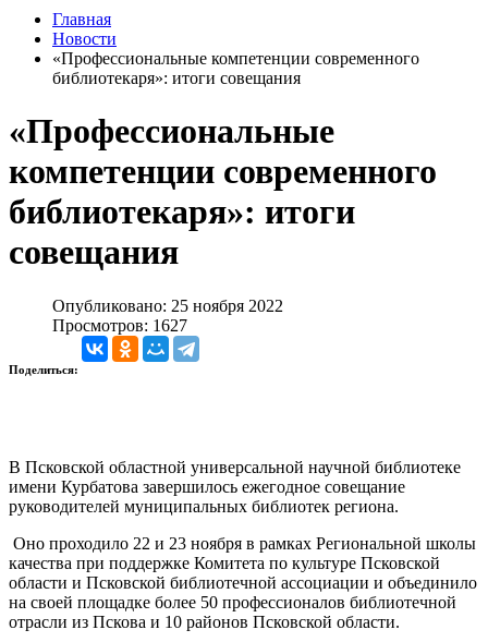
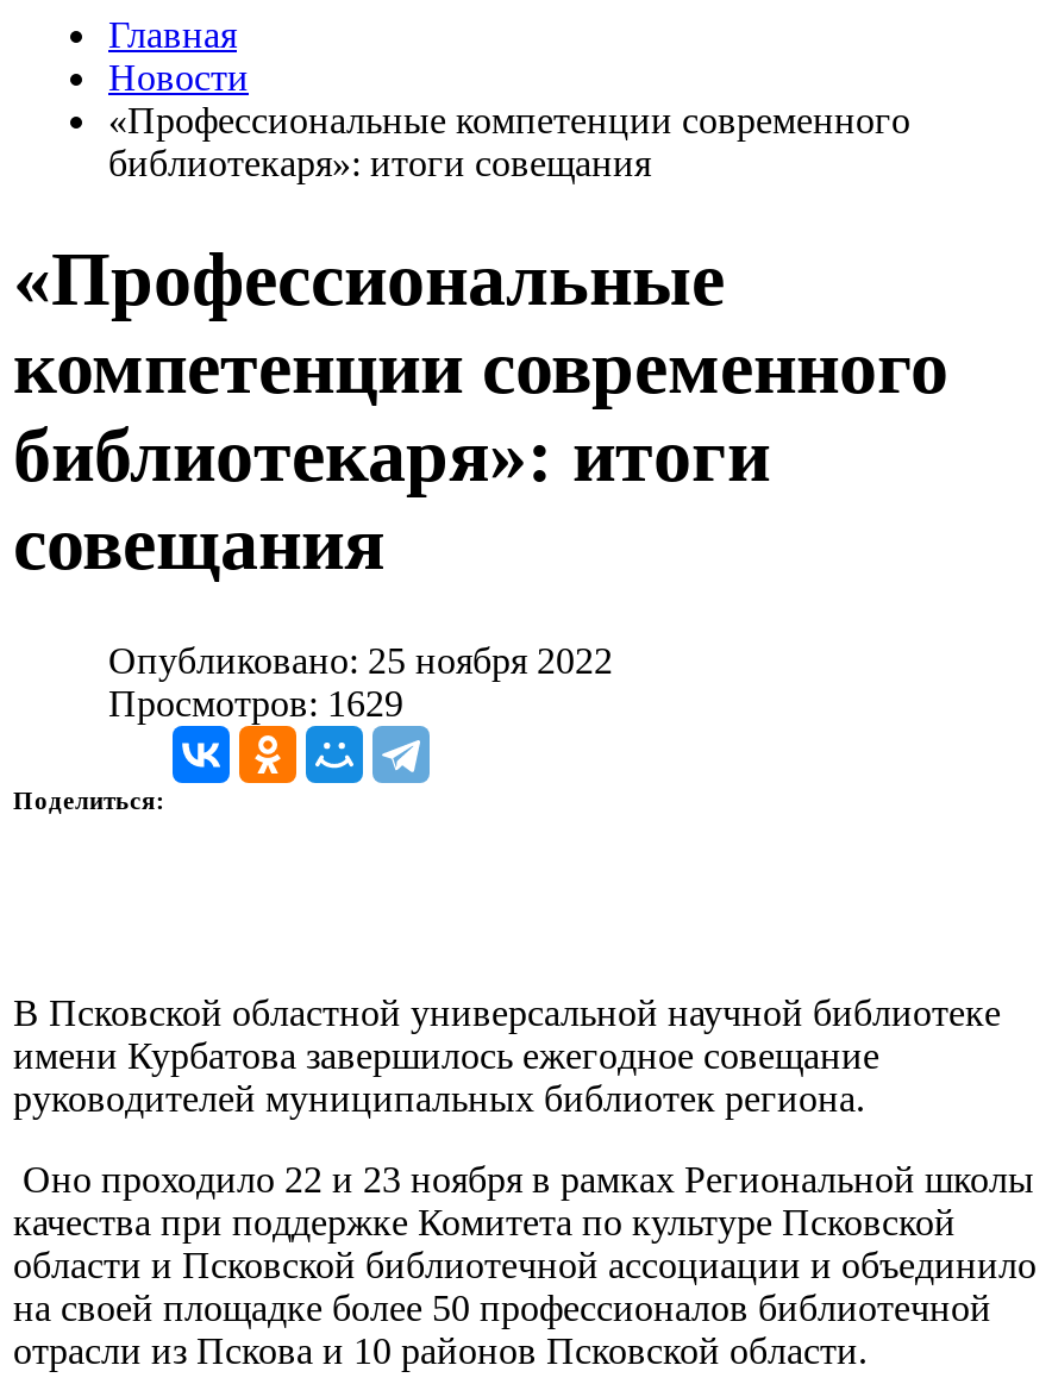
- Просмотров: 1627
+ Просмотров: 1629
